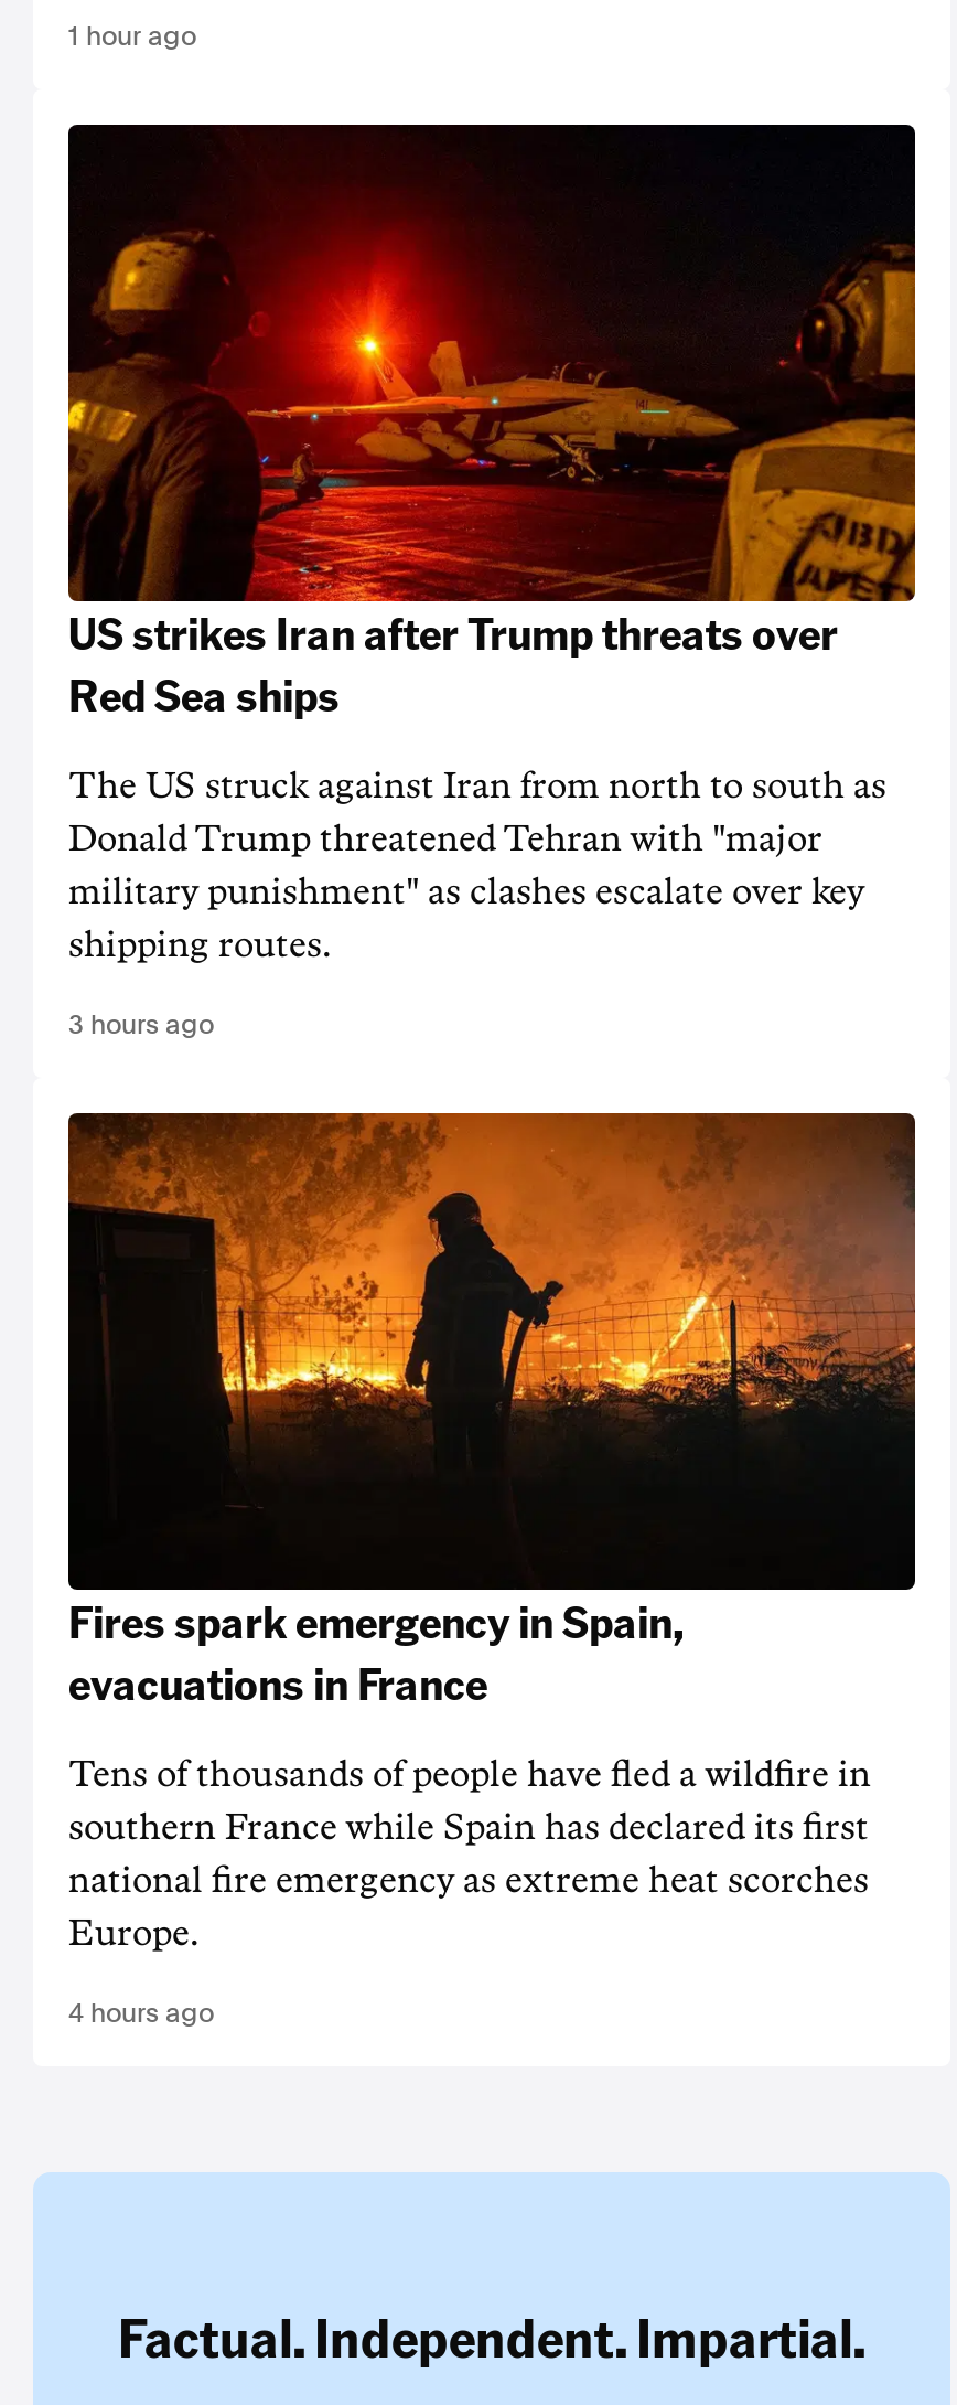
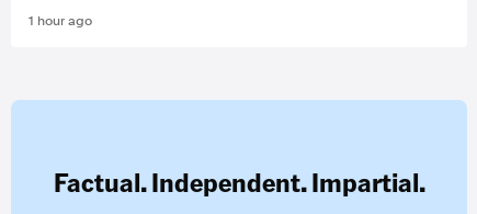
- [image]
- US strikes Iran after Trump threats over
- Red Sea ships
- The US struck against Iran from north to south as
- Donald Trump threatened Tehran with "major
- military punishment" as clashes escalate over key
- shipping routes.
- 3 hours ago

- [image]
- Fires spark emergency in Spain,
- evacuations in France
- Tens of thousands of people have fled a wildfire in
- southern France while Spain has declared its first
- national fire emergency as extreme heat scorches
- Europe.
- 4 hours ago
